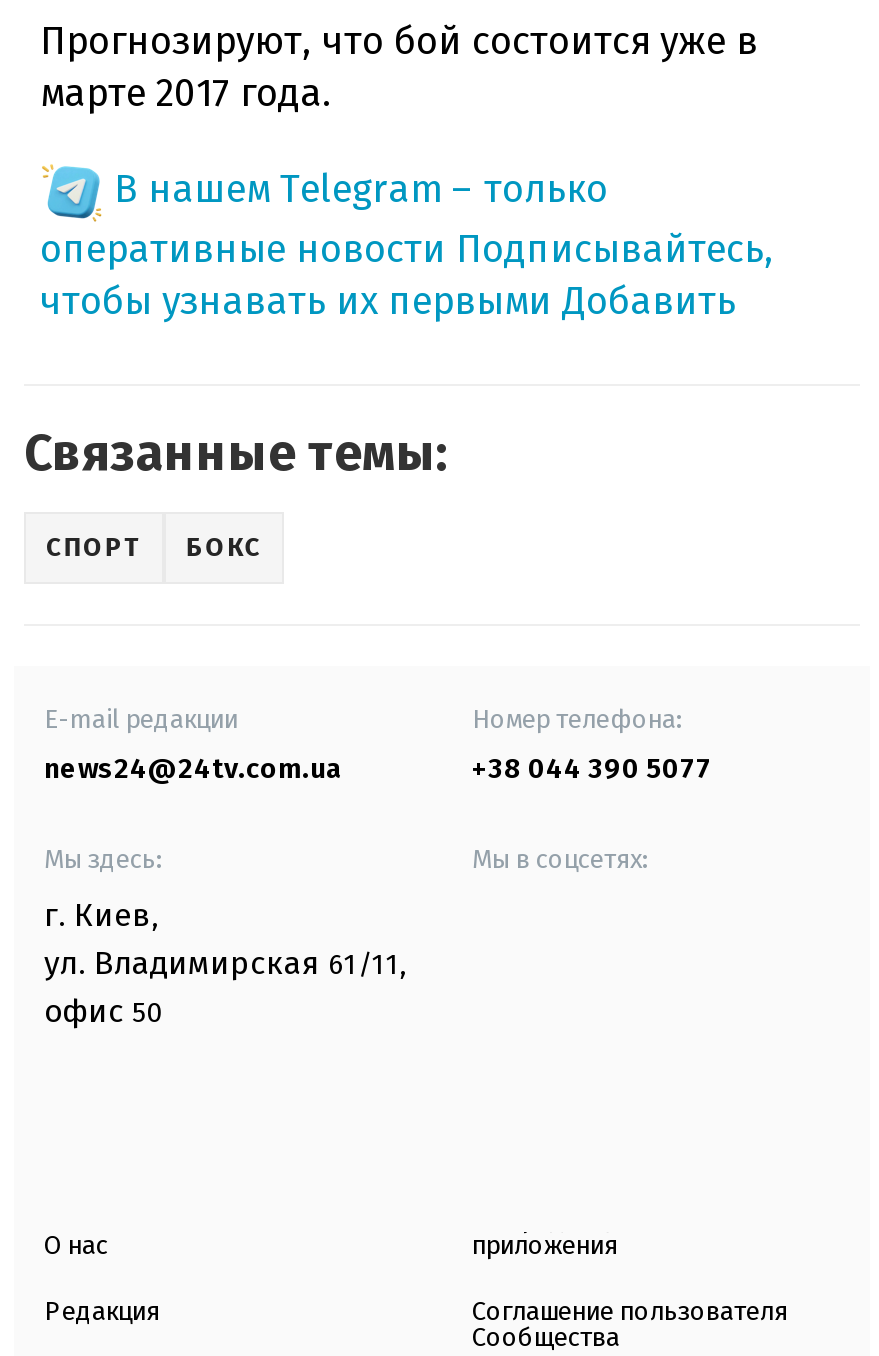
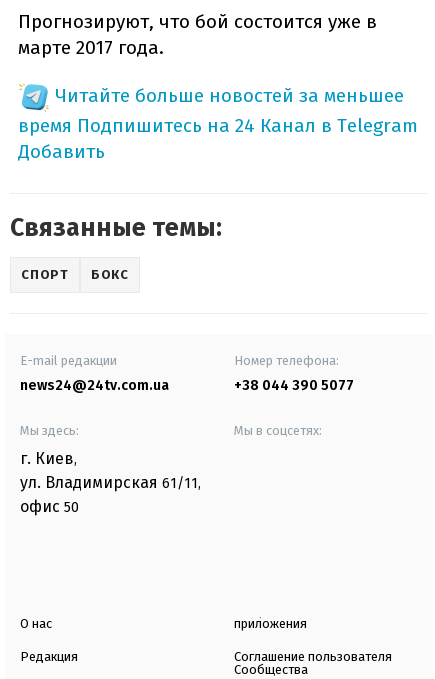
- В нашем Telegram – только
- оперативные новости Подписывайтесь,
- чтобы узнавать их первыми Добавить
+ Читайте больше новостей за меньшее
+ время Подпишитесь на 24 Канал в Telegram
+ Добавить
